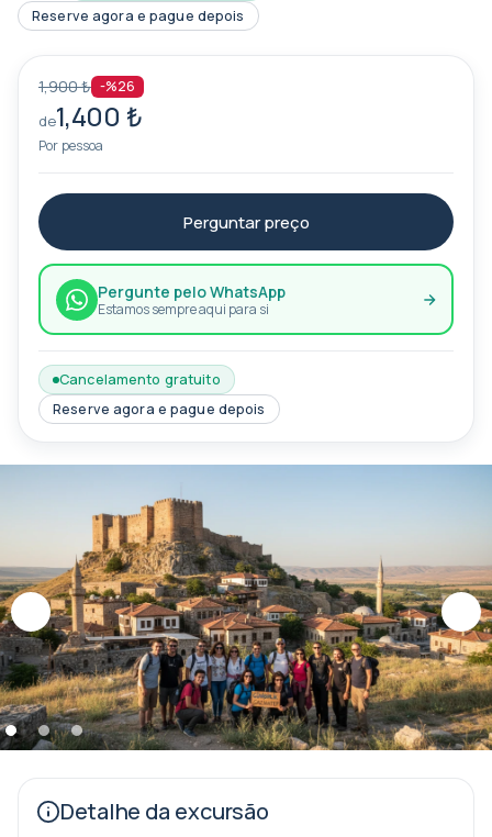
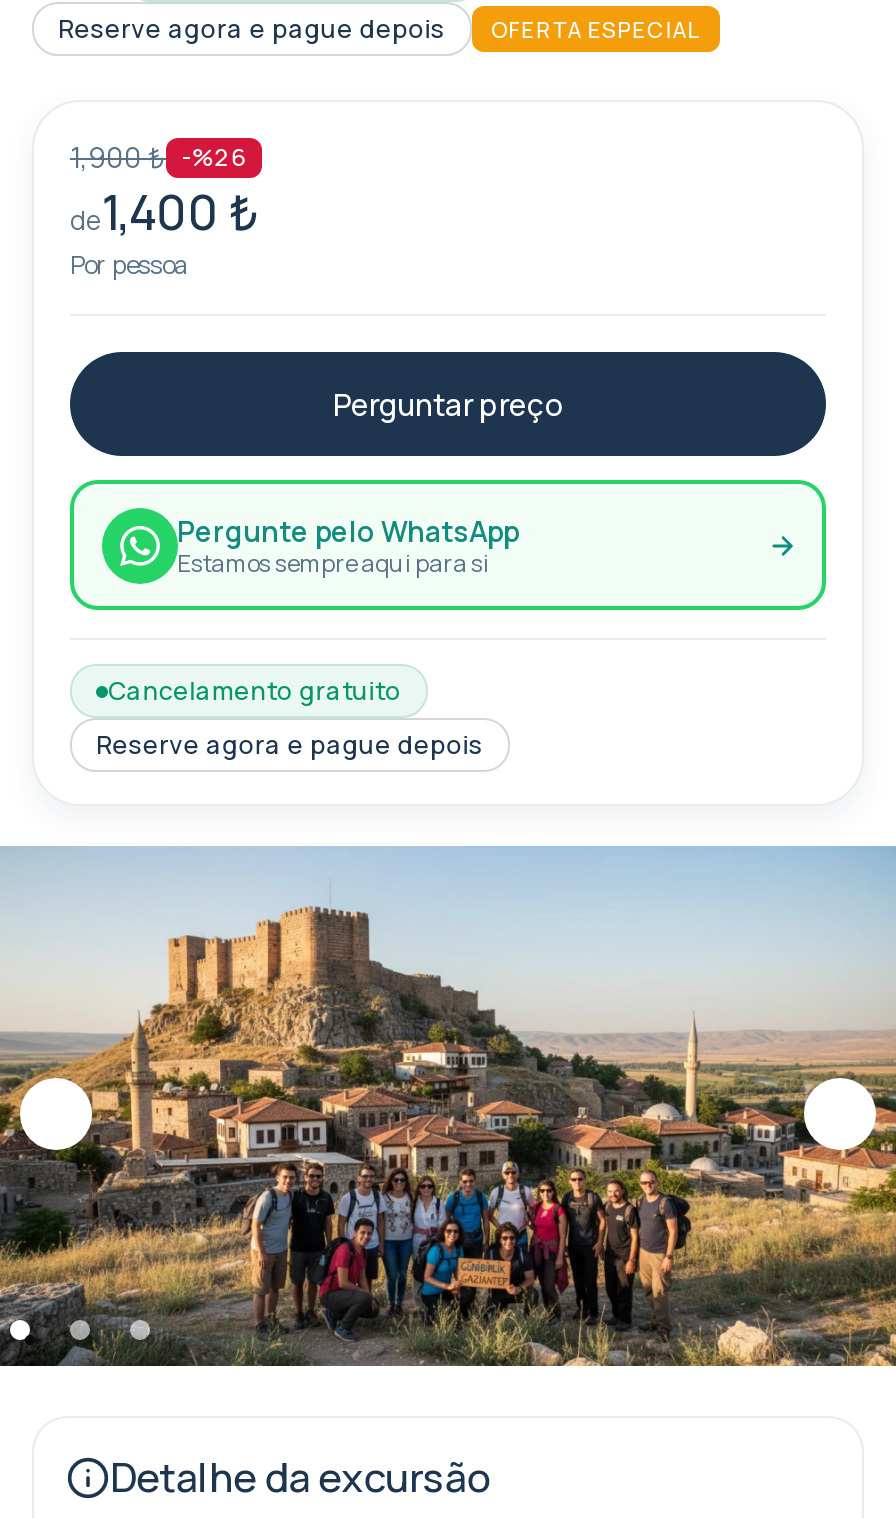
+ OFERTA ESPECIAL
